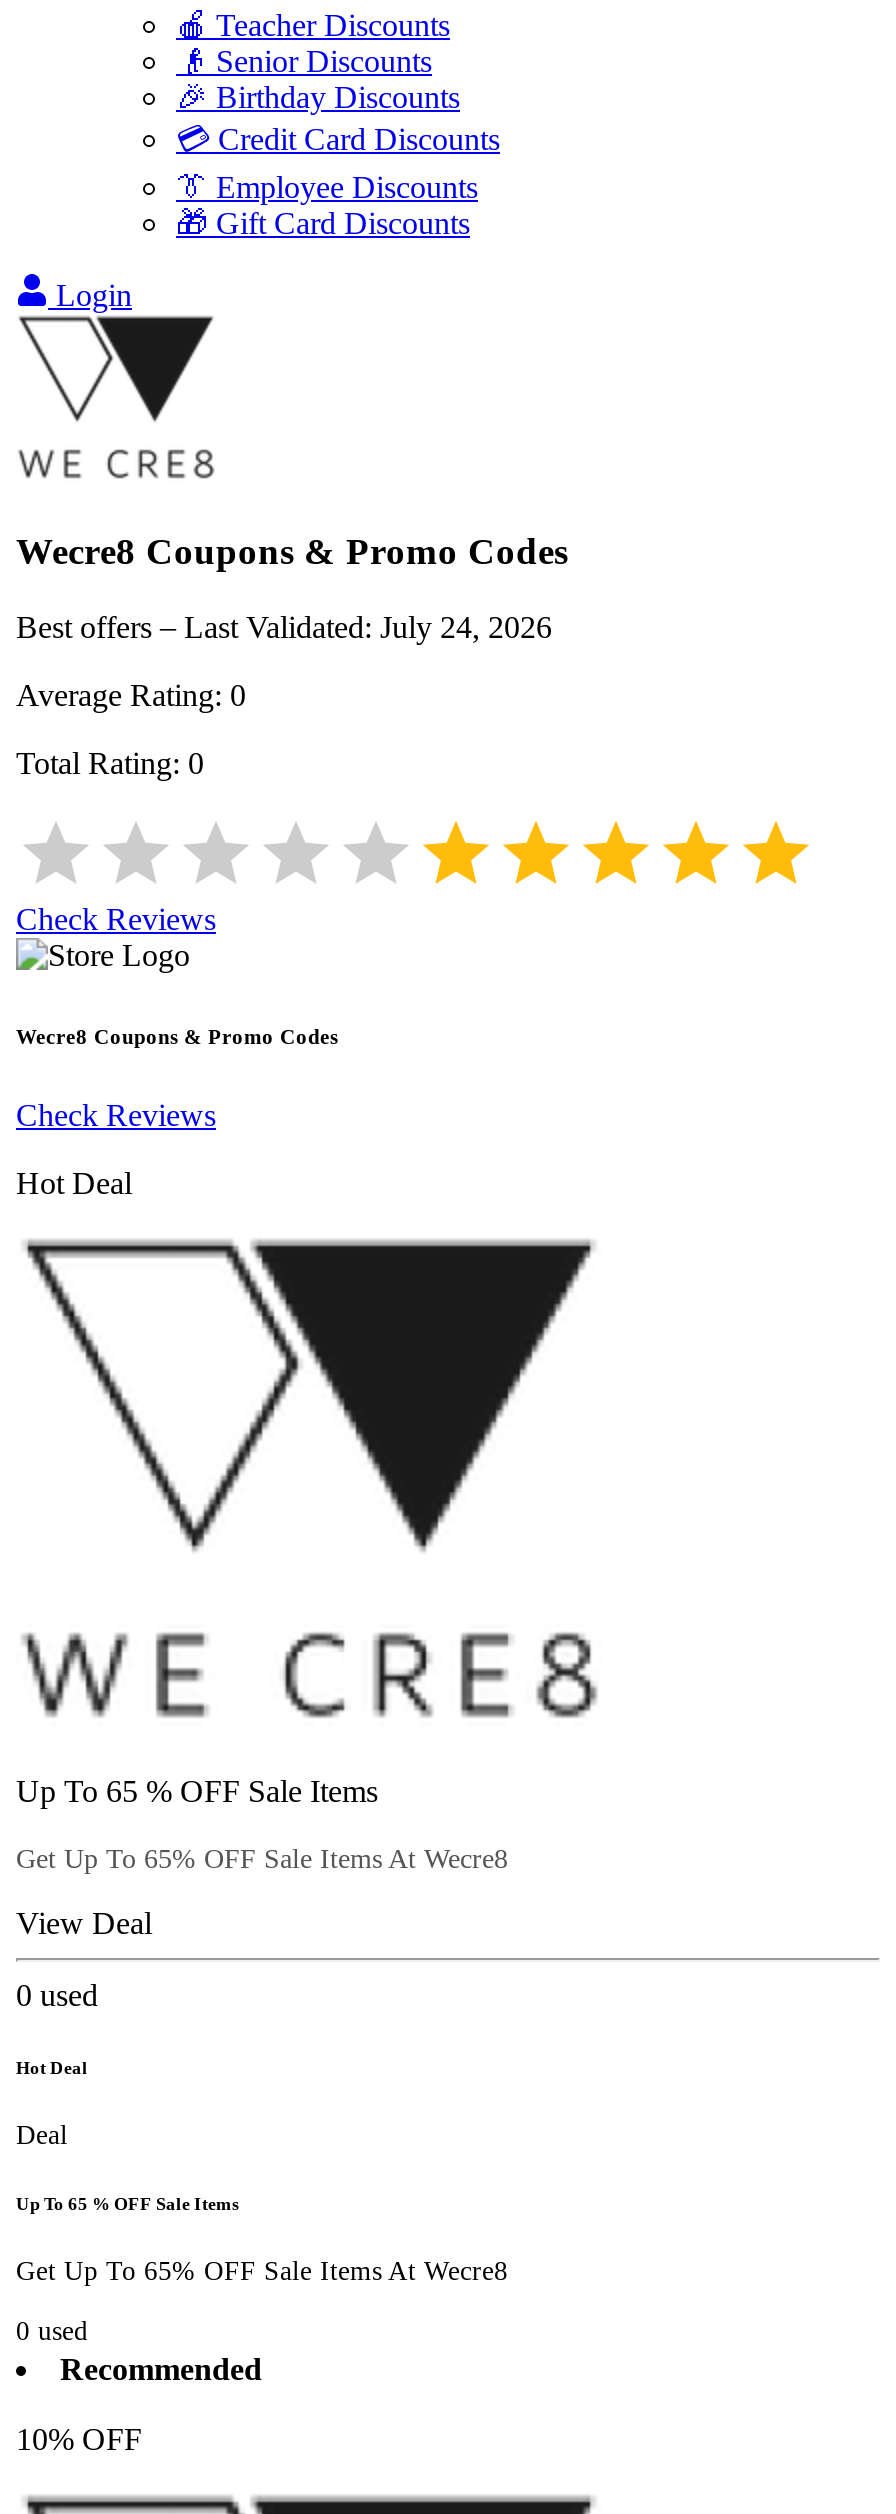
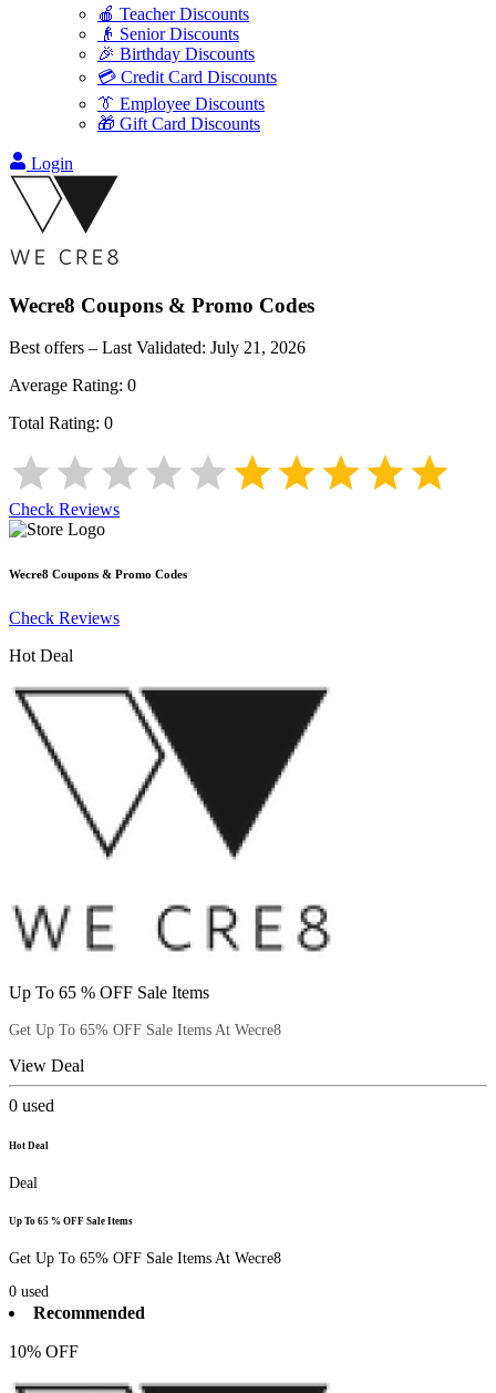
- Best offers – Last Validated: July 24, 2026
+ Best offers – Last Validated: July 21, 2026
